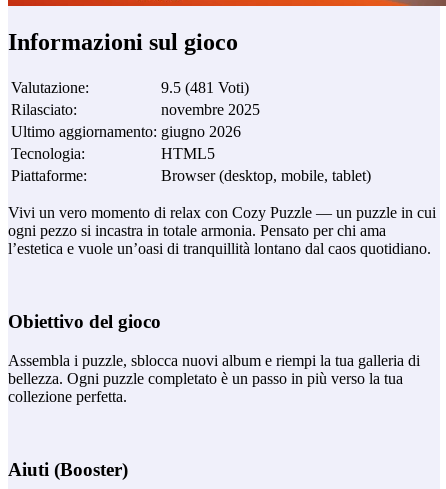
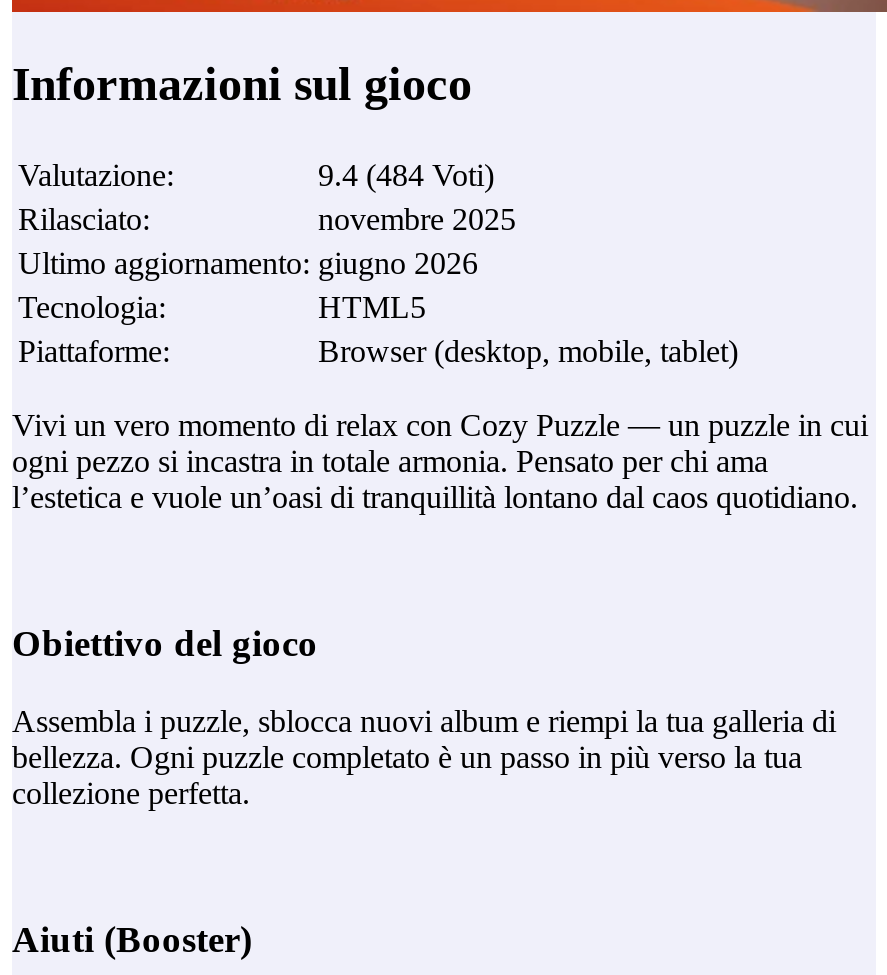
- 9.5 (481 Voti)
+ 9.4 (484 Voti)
